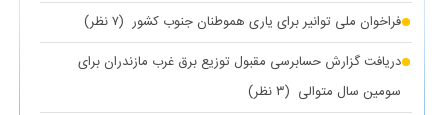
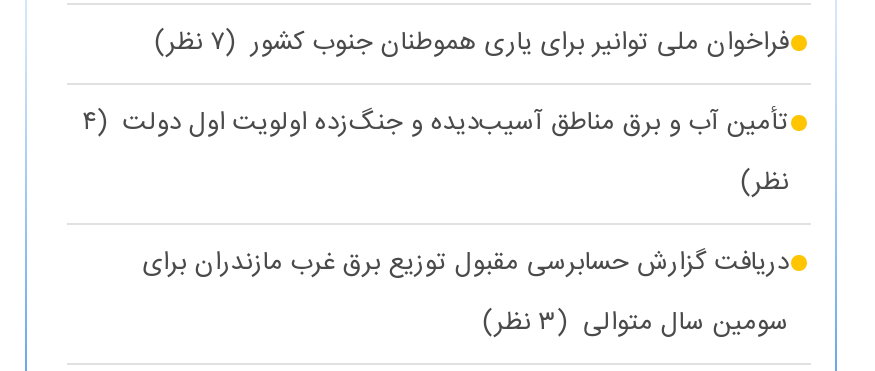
+ تأمین آب و برق مناطق آسیب‌دیده و جنگ‌زده اولویت اول دولت (۴
+ نظر)
